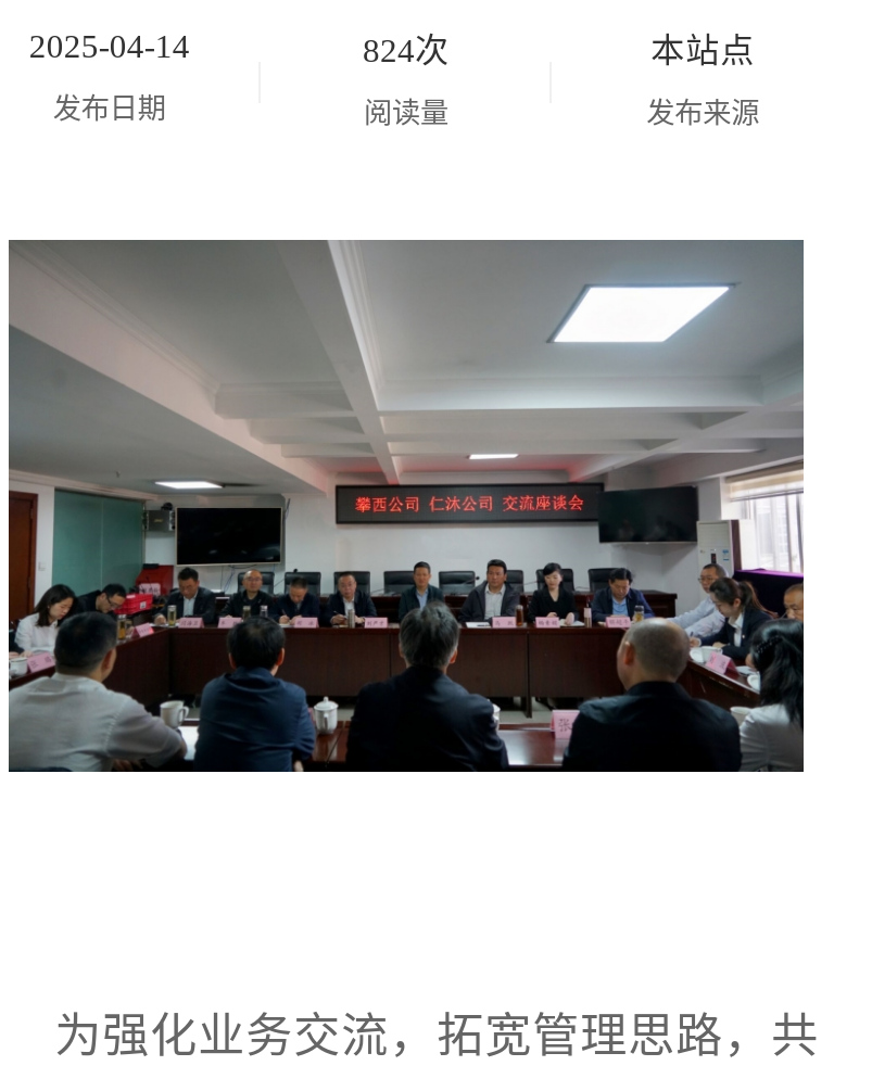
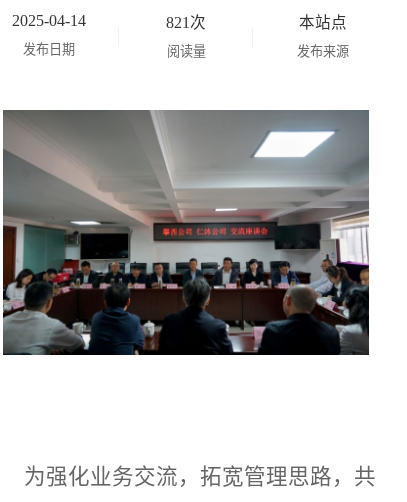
- 824次
+ 821次
